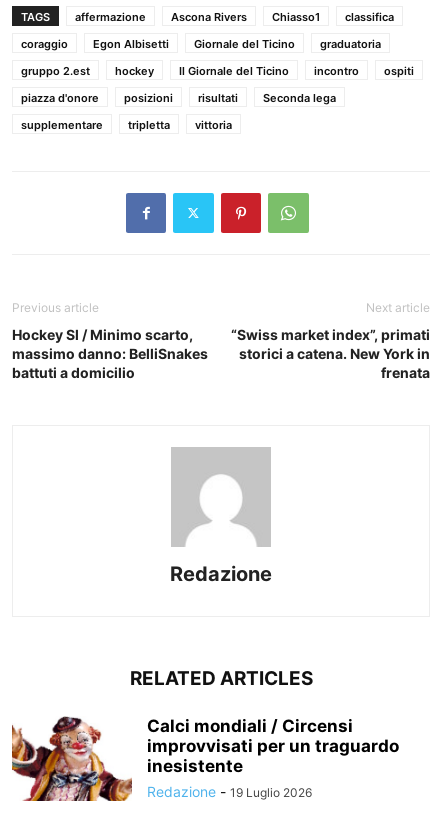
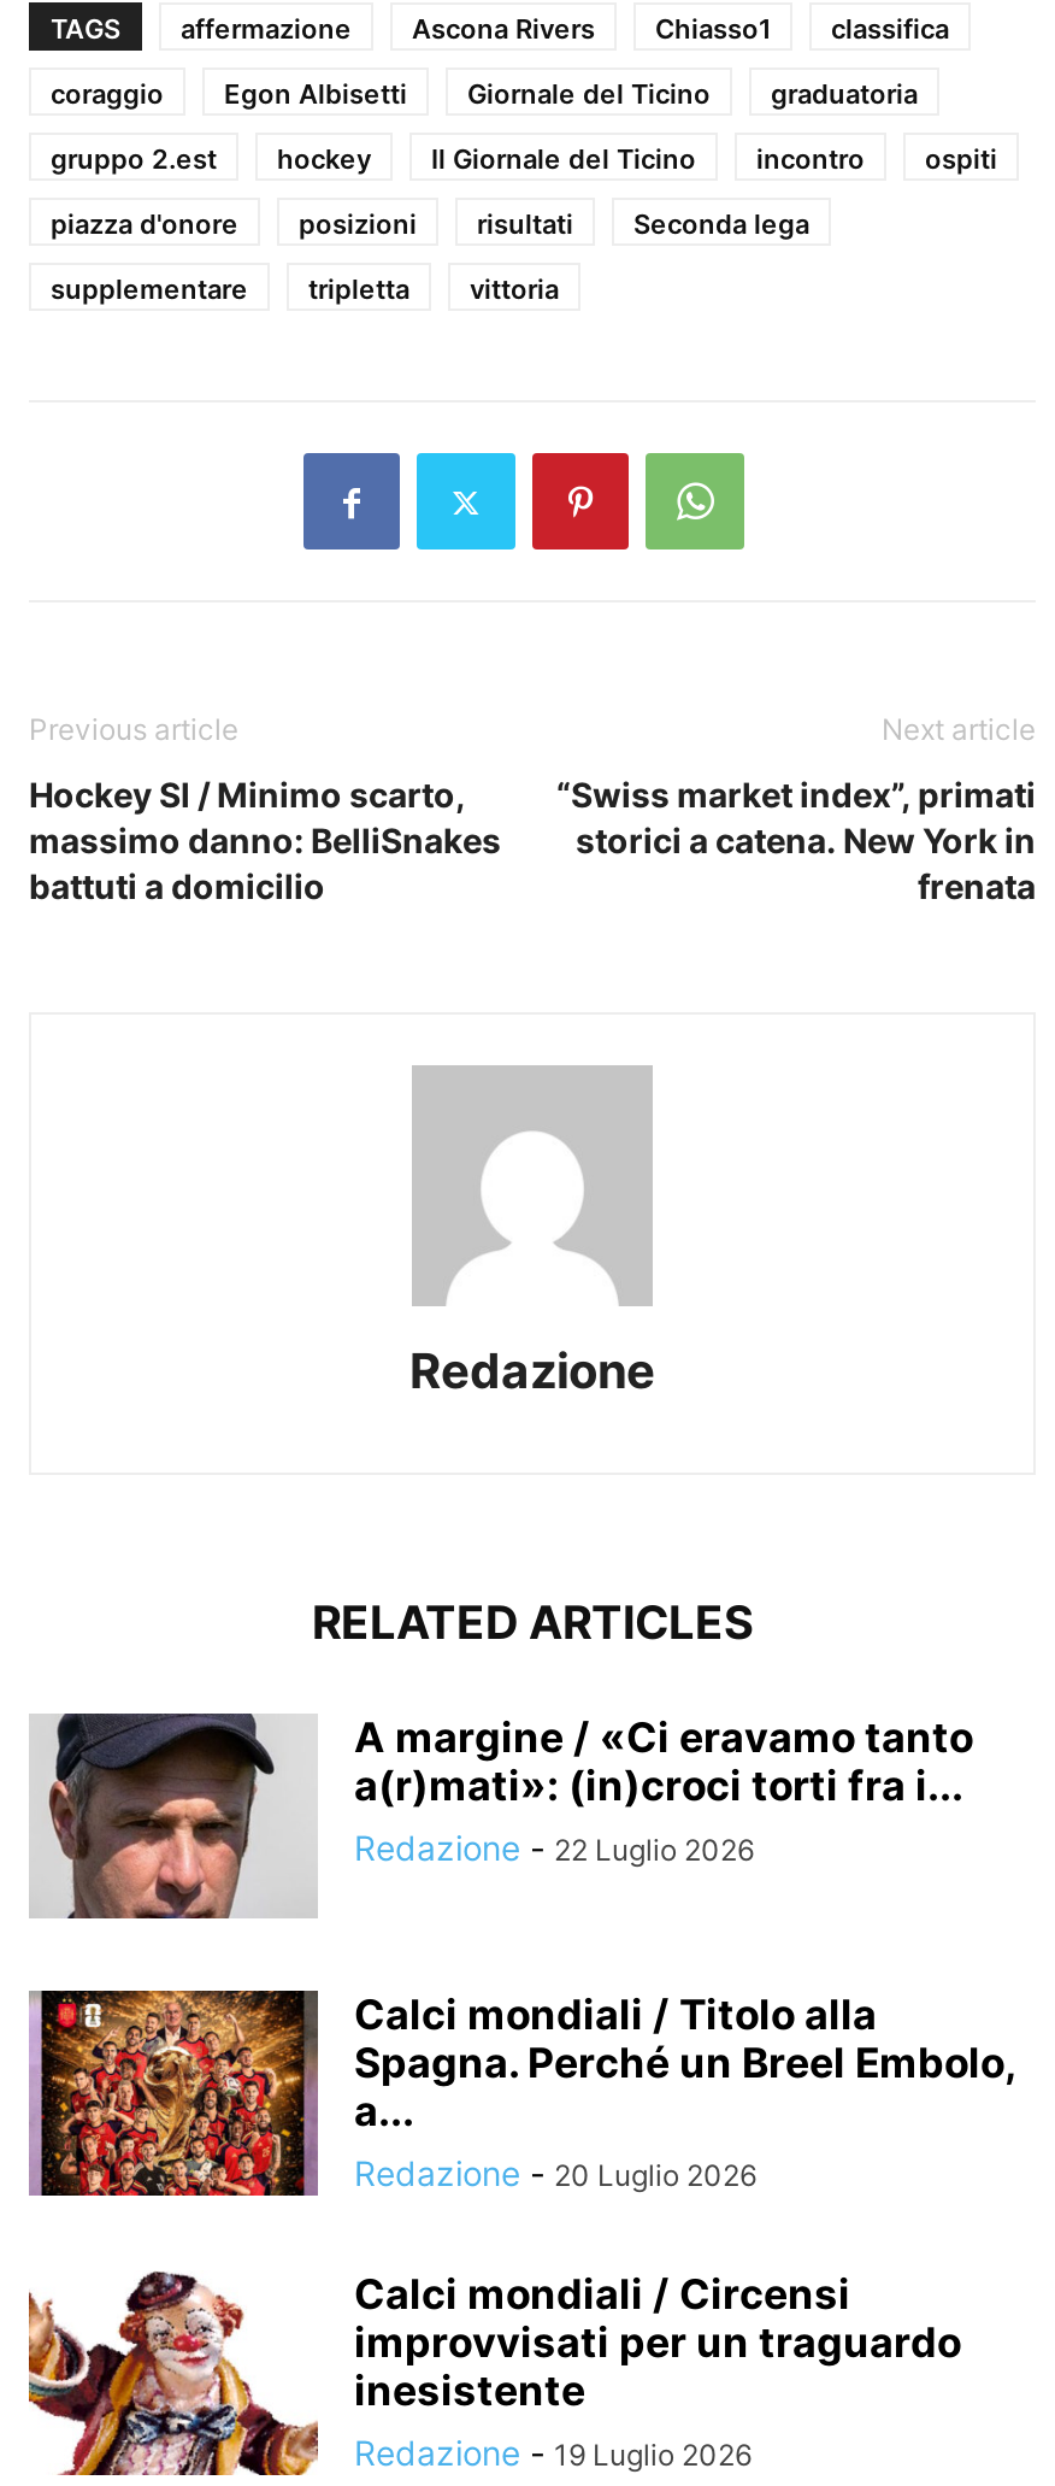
+ [image]
+ Calci mondiali / Titolo alla
+ Spagna. Perché un Breel Embolo,
+ a...
+ Redazione - 20 Luglio 2026

+ [image]
+ A margine / «Ci eravamo tanto
+ a(r)mati»: (in)croci torti fra i...
+ Redazione - 22 Luglio 2026
